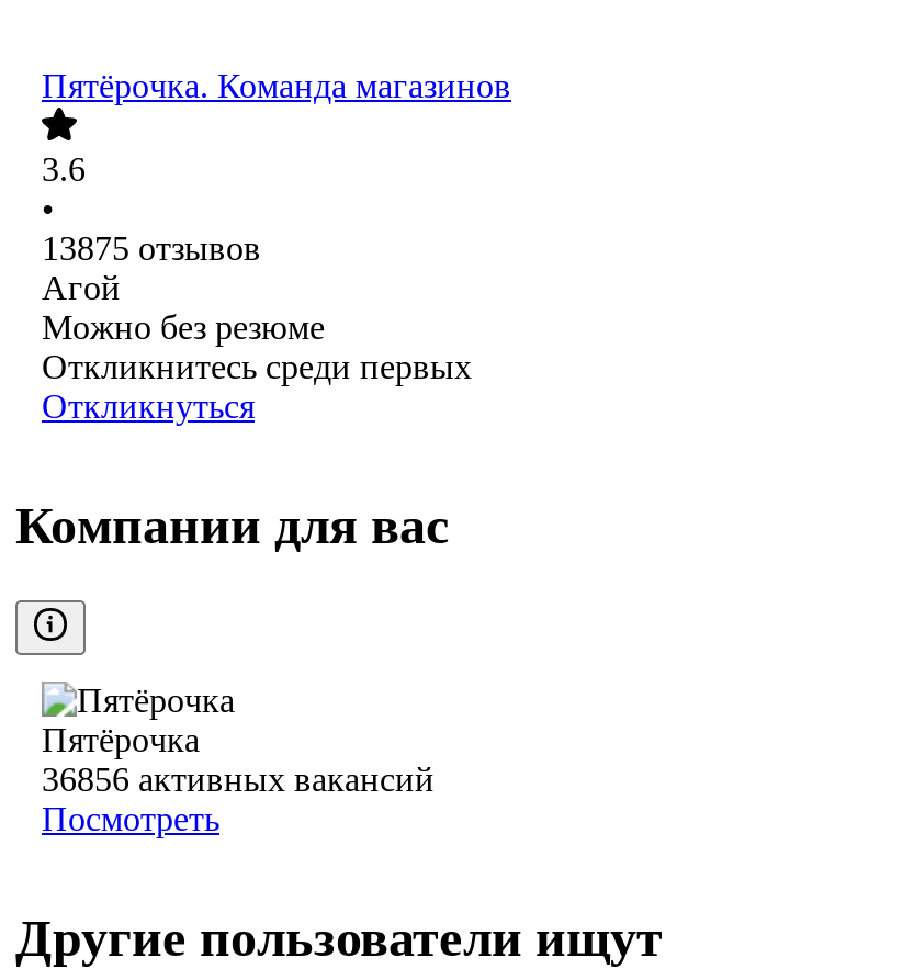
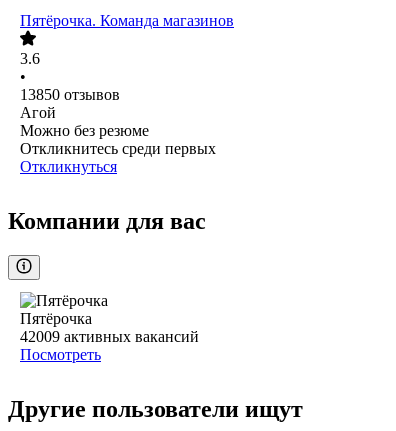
- 13875 отзывов
+ 13850 отзывов

- 36856 активных вакансий
+ 42009 активных вакансий
